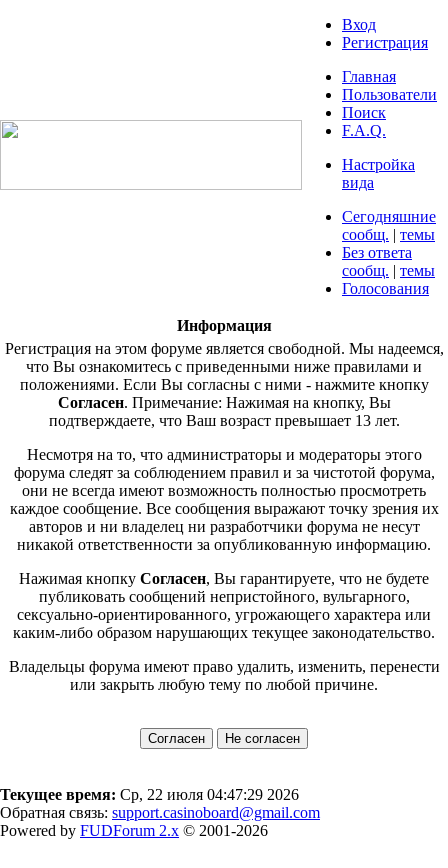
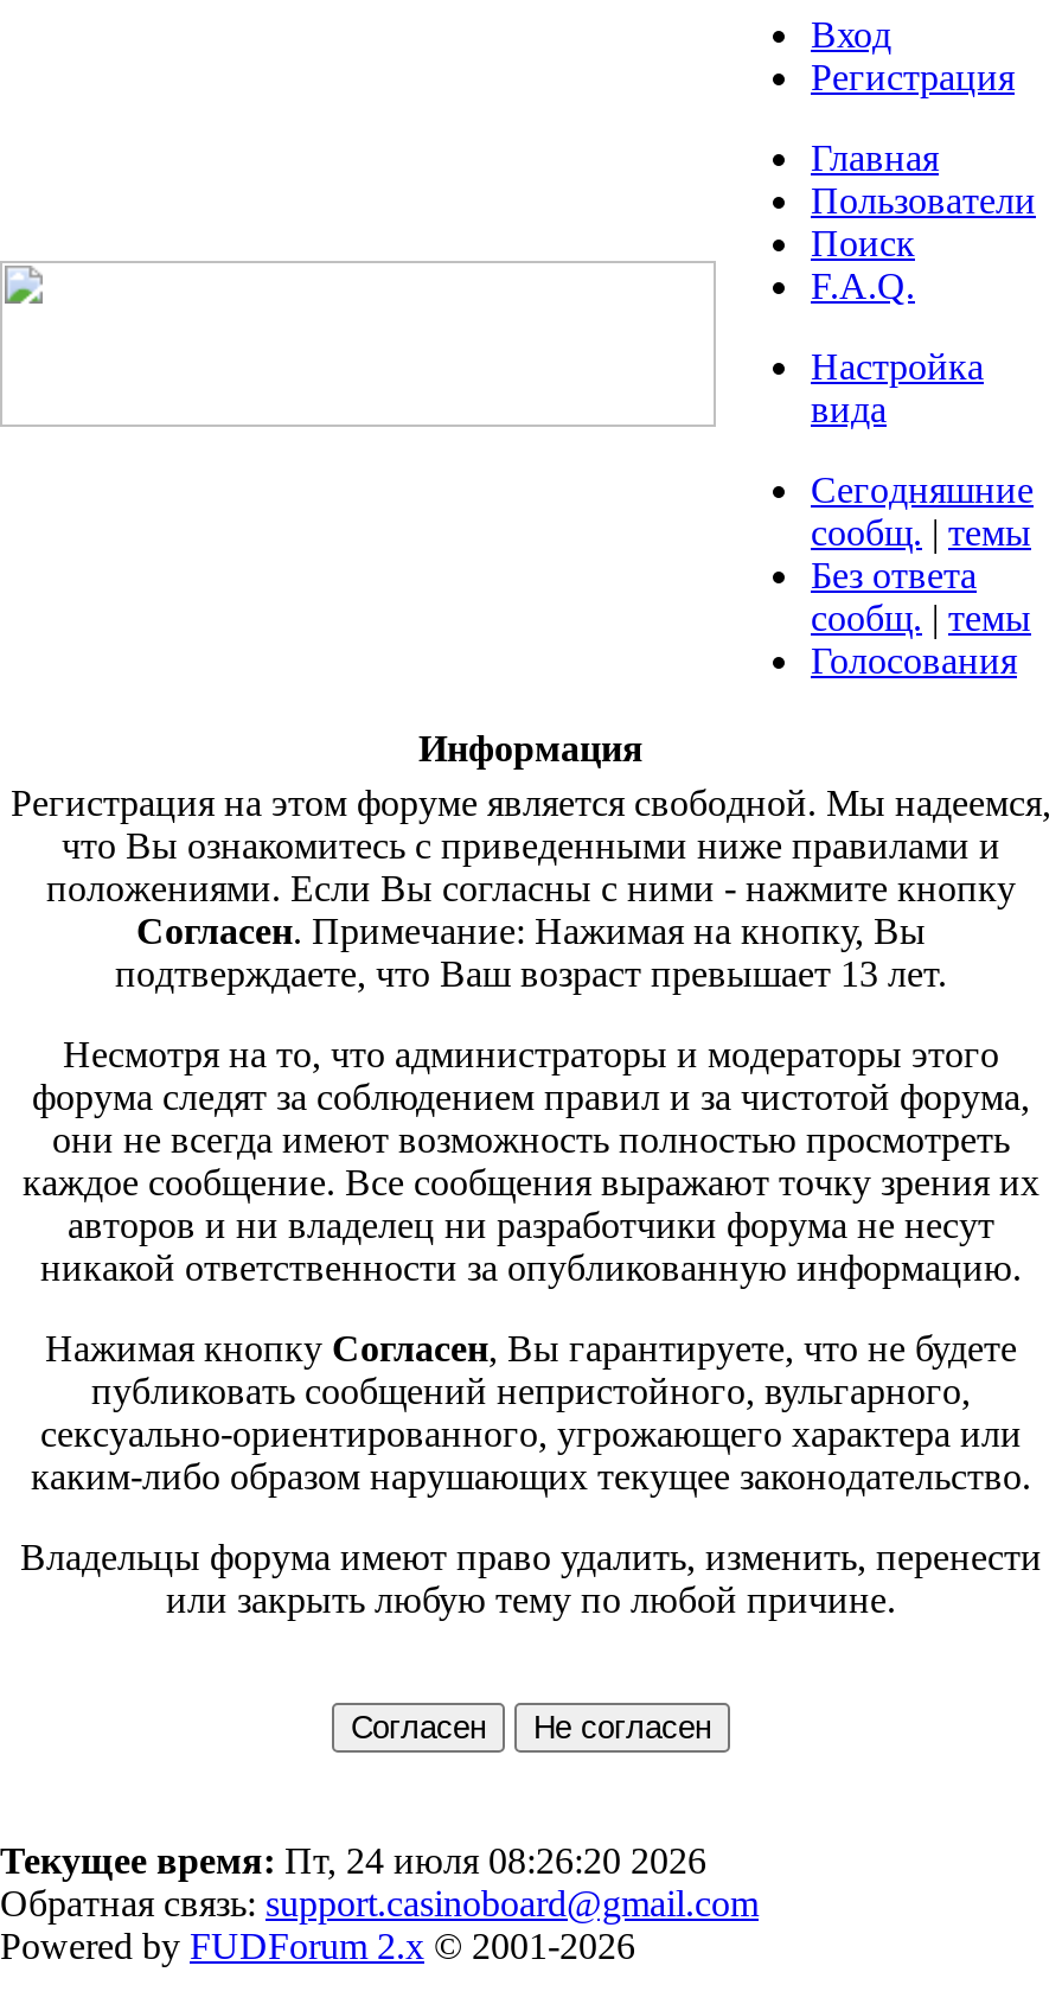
- Текущее время: Ср, 22 июля 04:47:29 2026
+ Текущее время: Пт, 24 июля 08:26:20 2026
